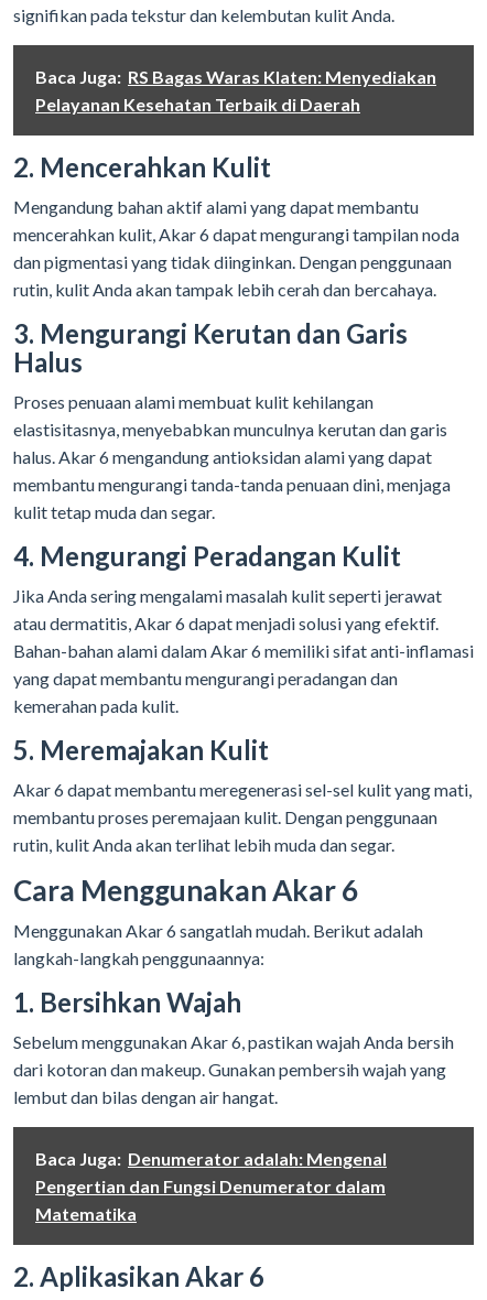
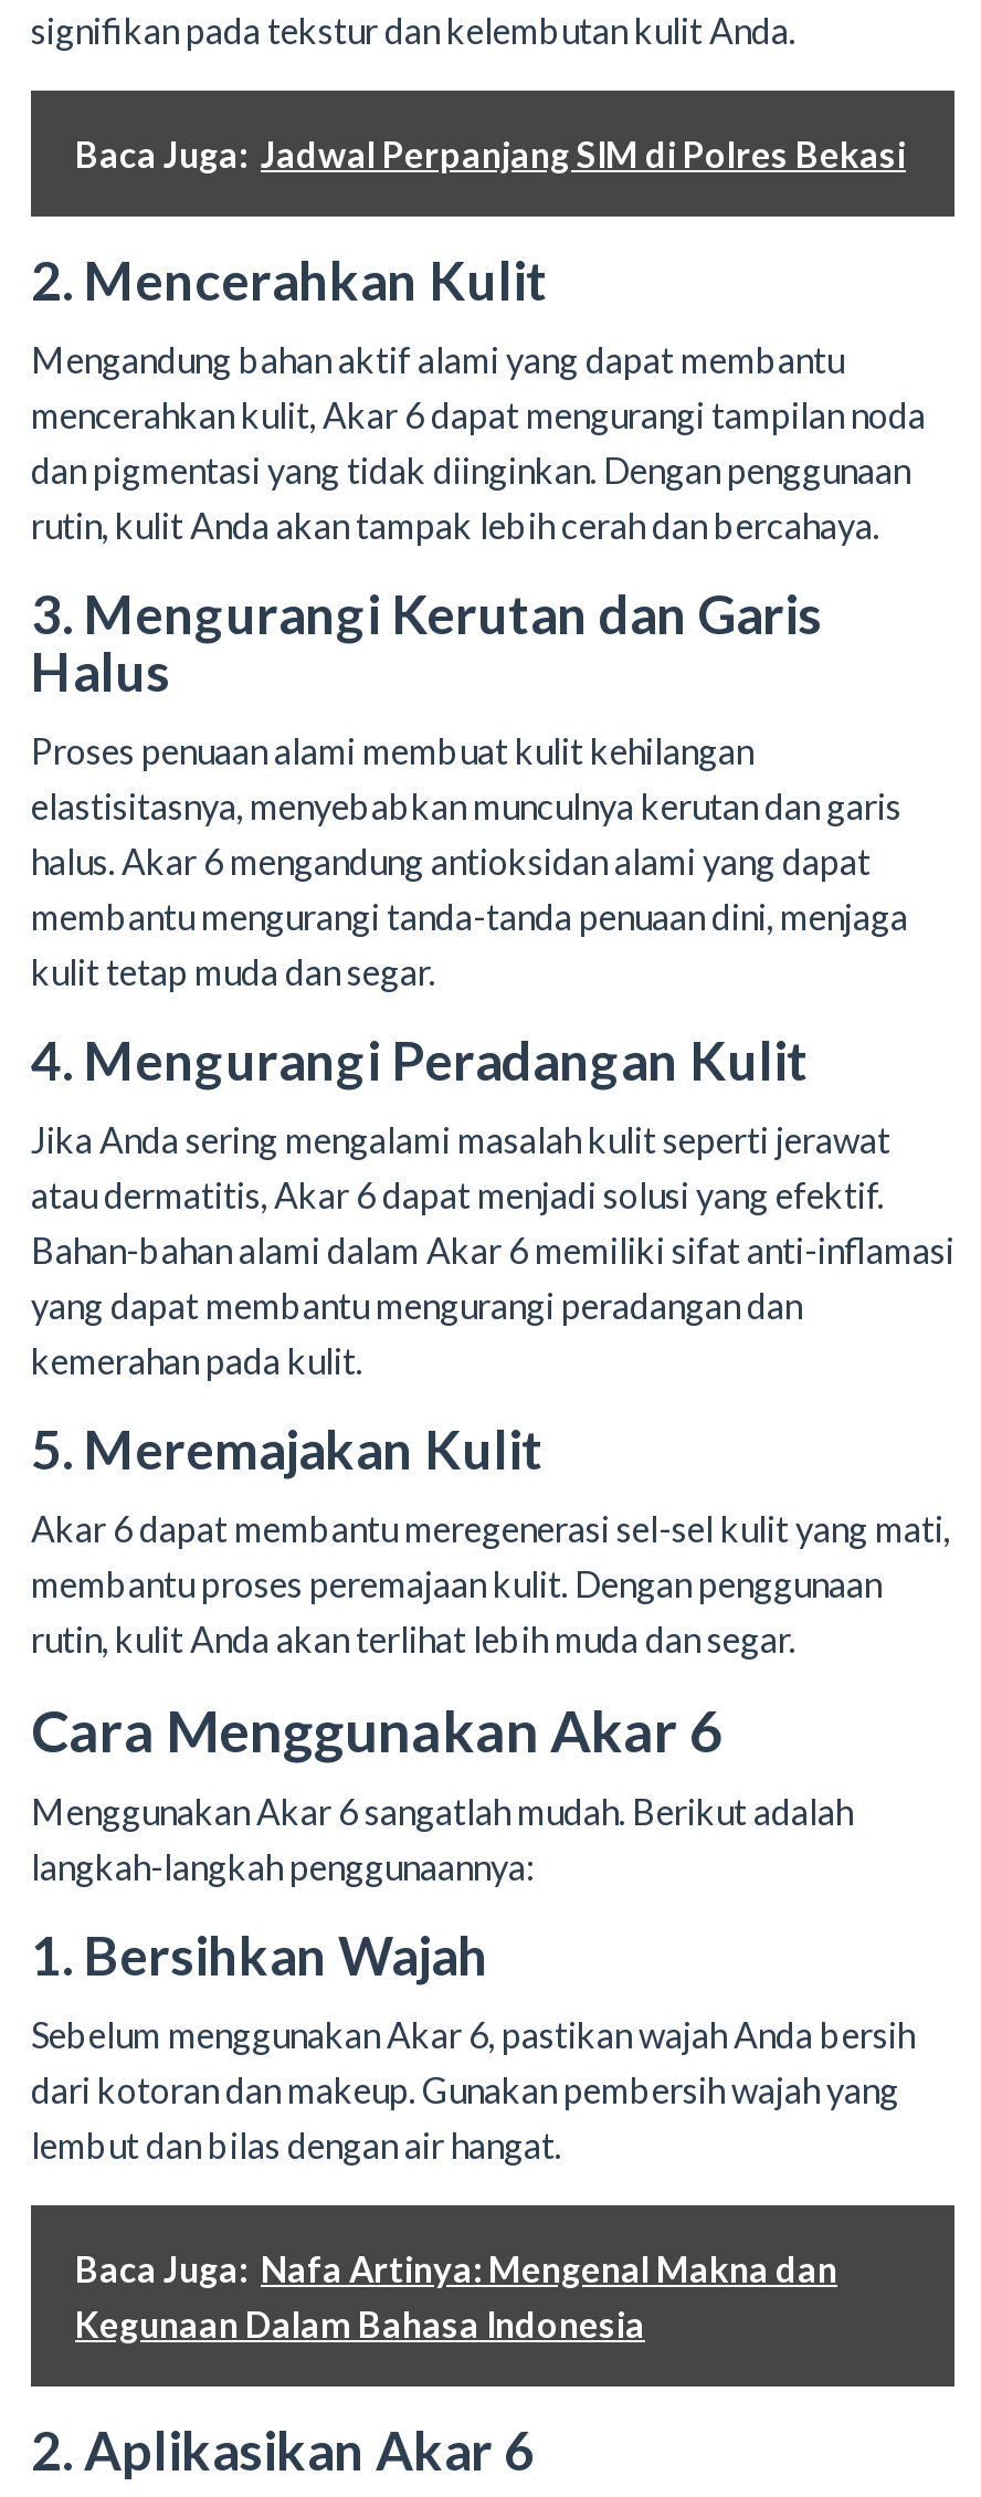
- Baca Juga: RS Bagas Waras Klaten: Menyediakan
- Pelayanan Kesehatan Terbaik di Daerah
+ Baca Juga: Jadwal Perpanjang SIM di Polres Bekasi

- Baca Juga: Denumerator adalah: Mengenal
- Pengertian dan Fungsi Denumerator dalam
- Matematika
+ Baca Juga: Nafa Artinya: Mengenal Makna dan
+ Kegunaan Dalam Bahasa Indonesia
